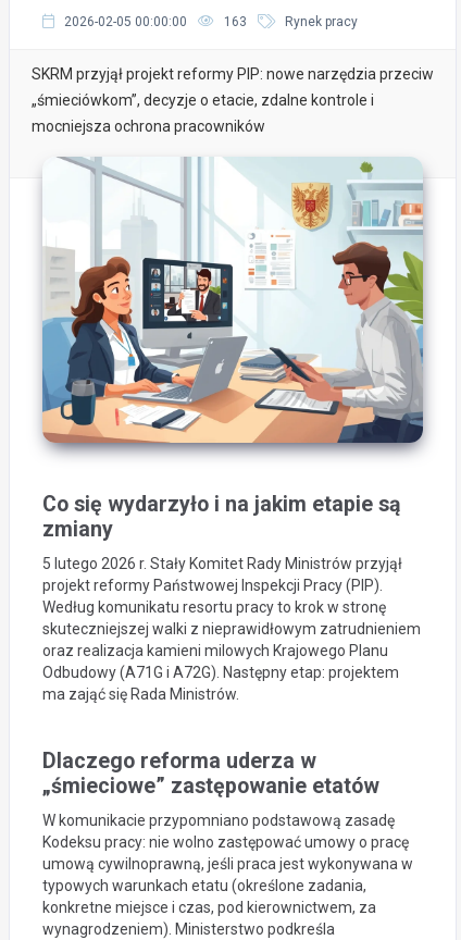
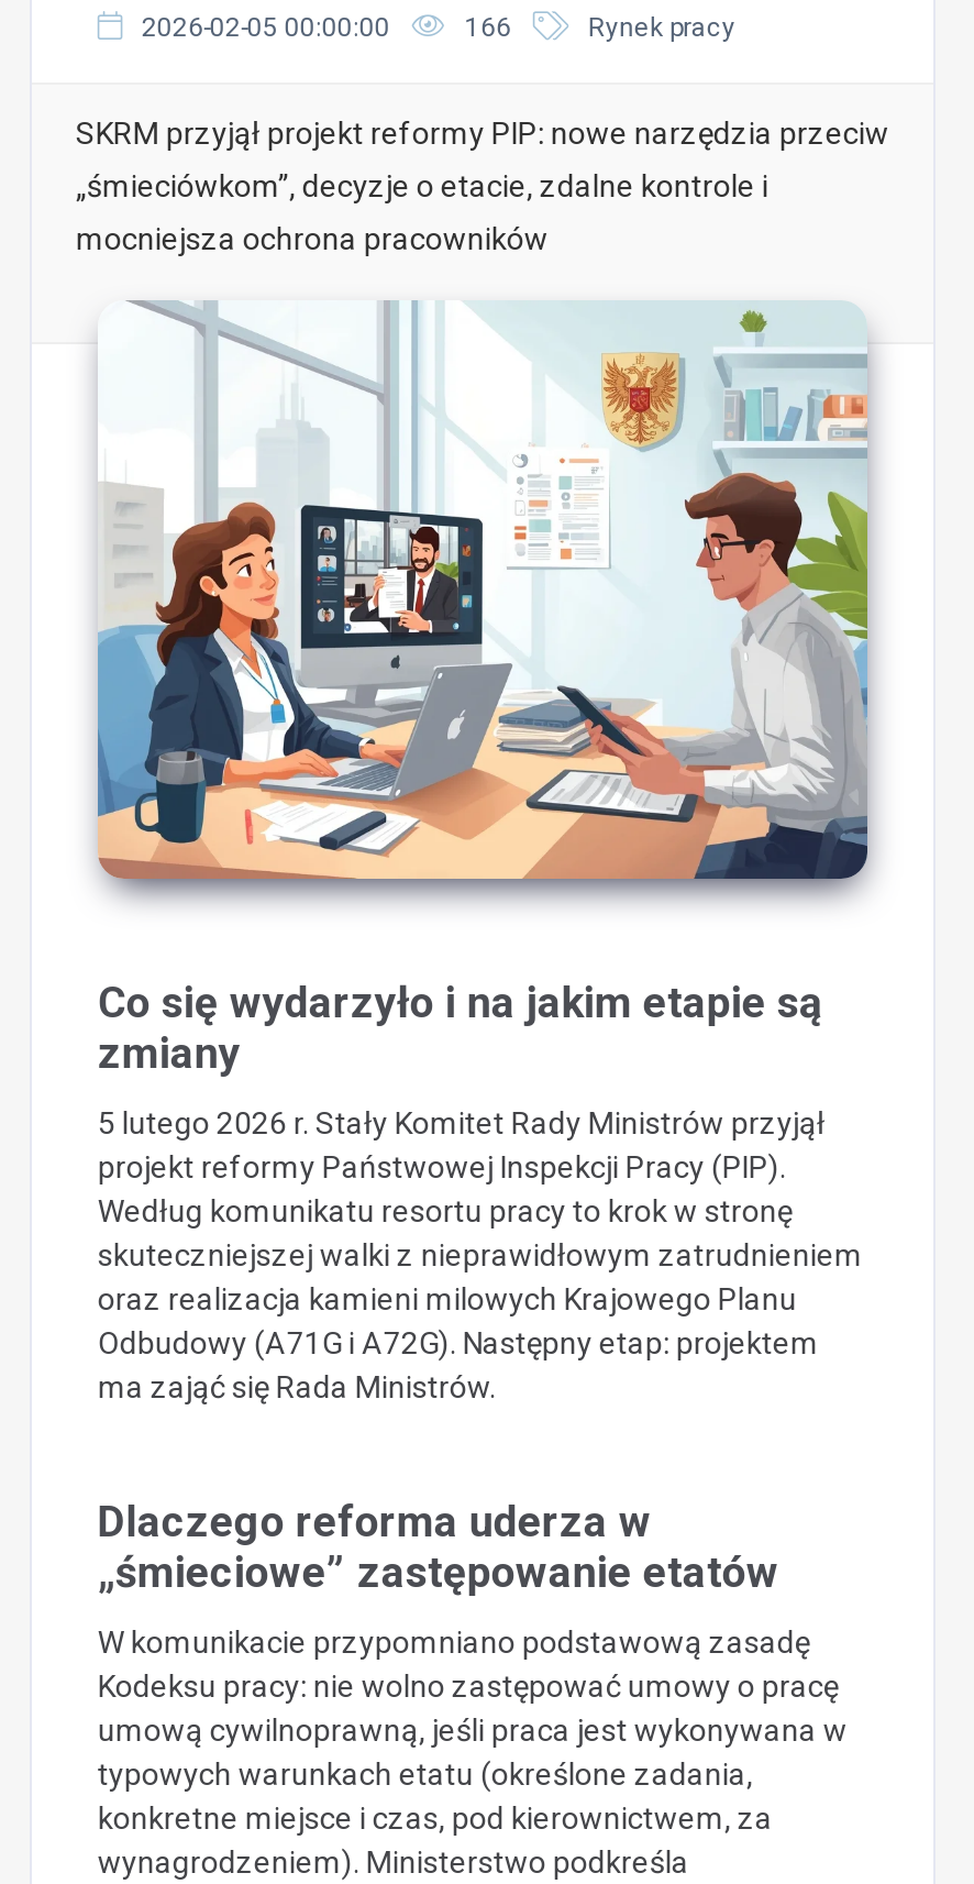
- 163
+ 166
